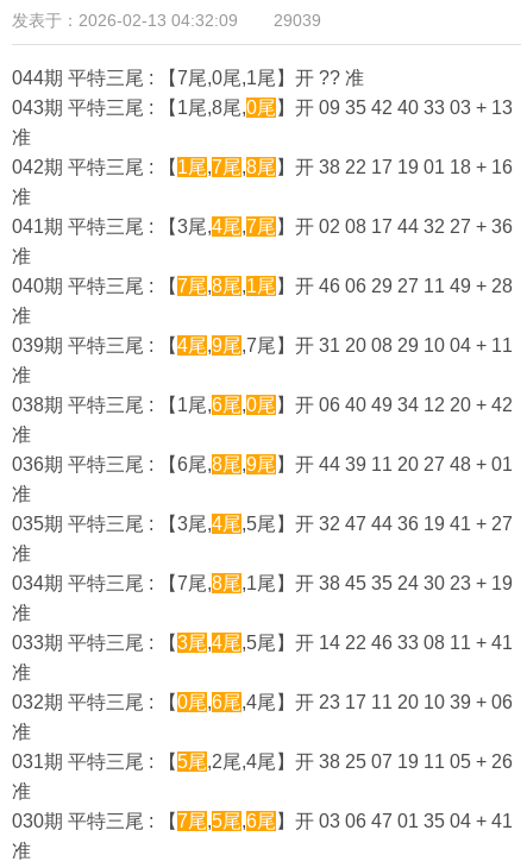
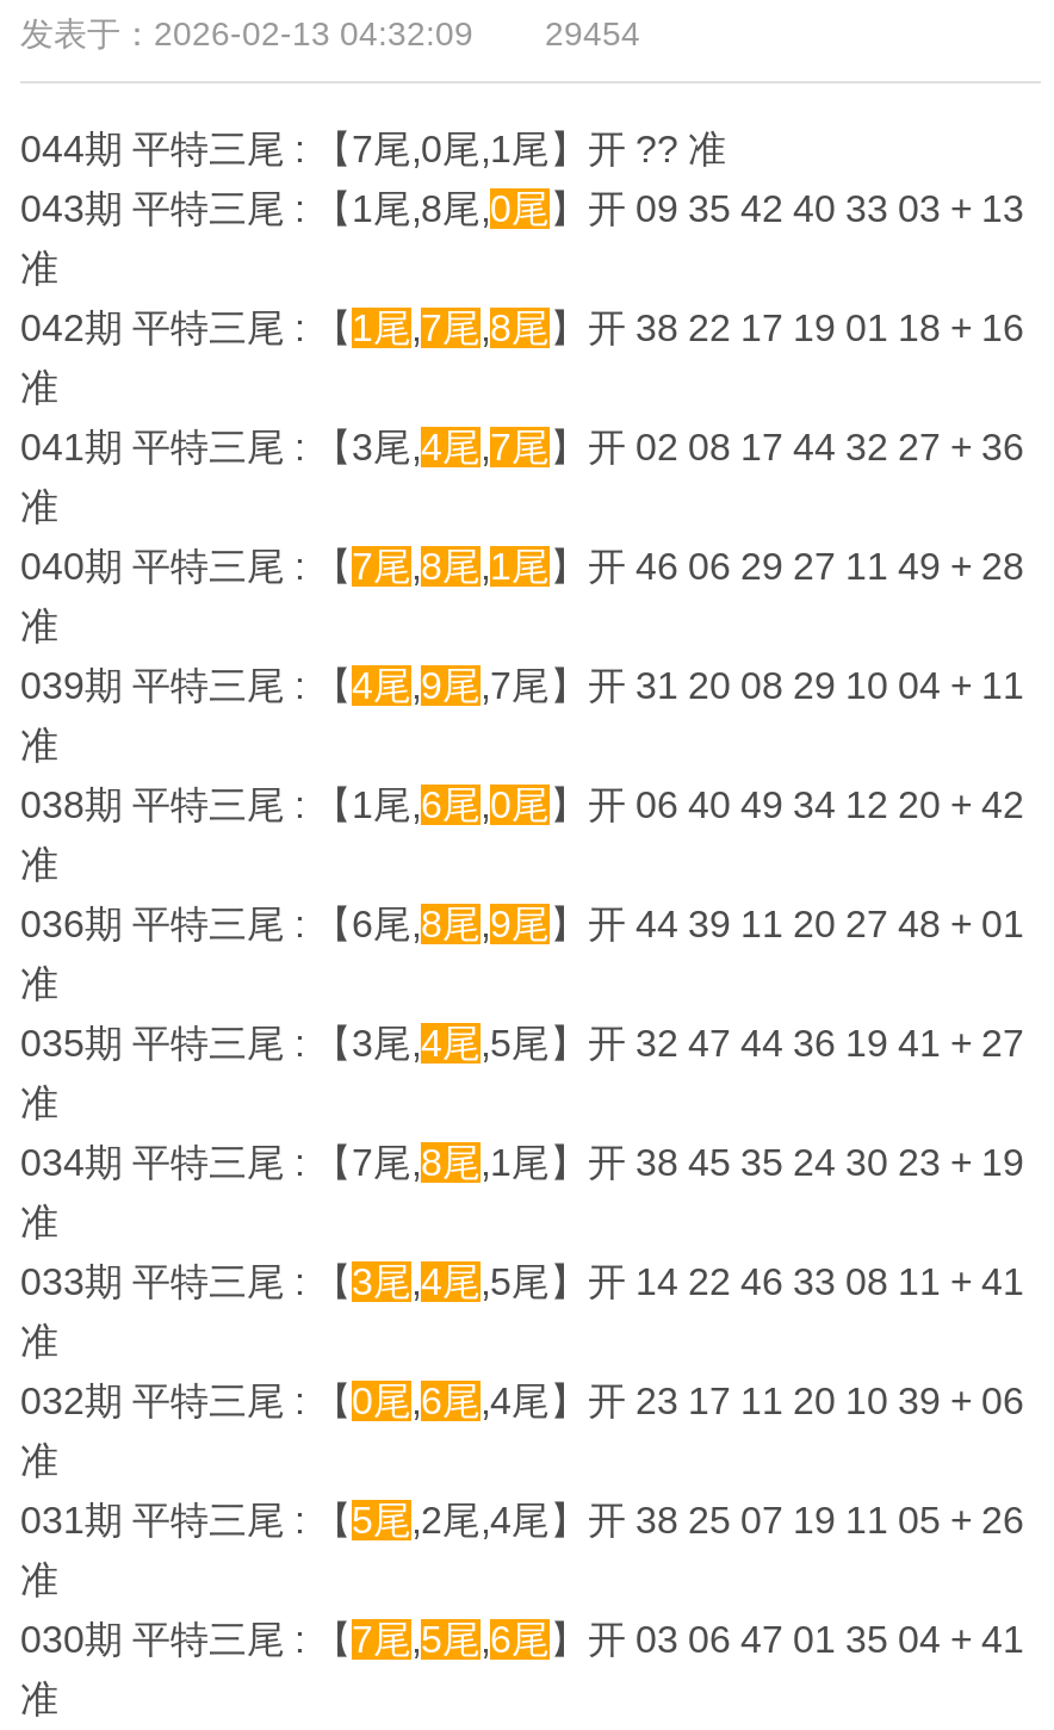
- 发表于：2026-02-13 04:32:09 29039
+ 发表于：2026-02-13 04:32:09 29454
